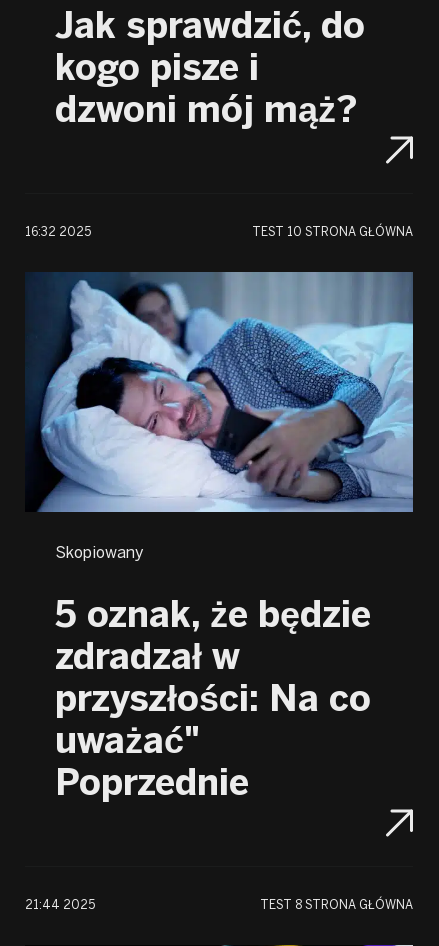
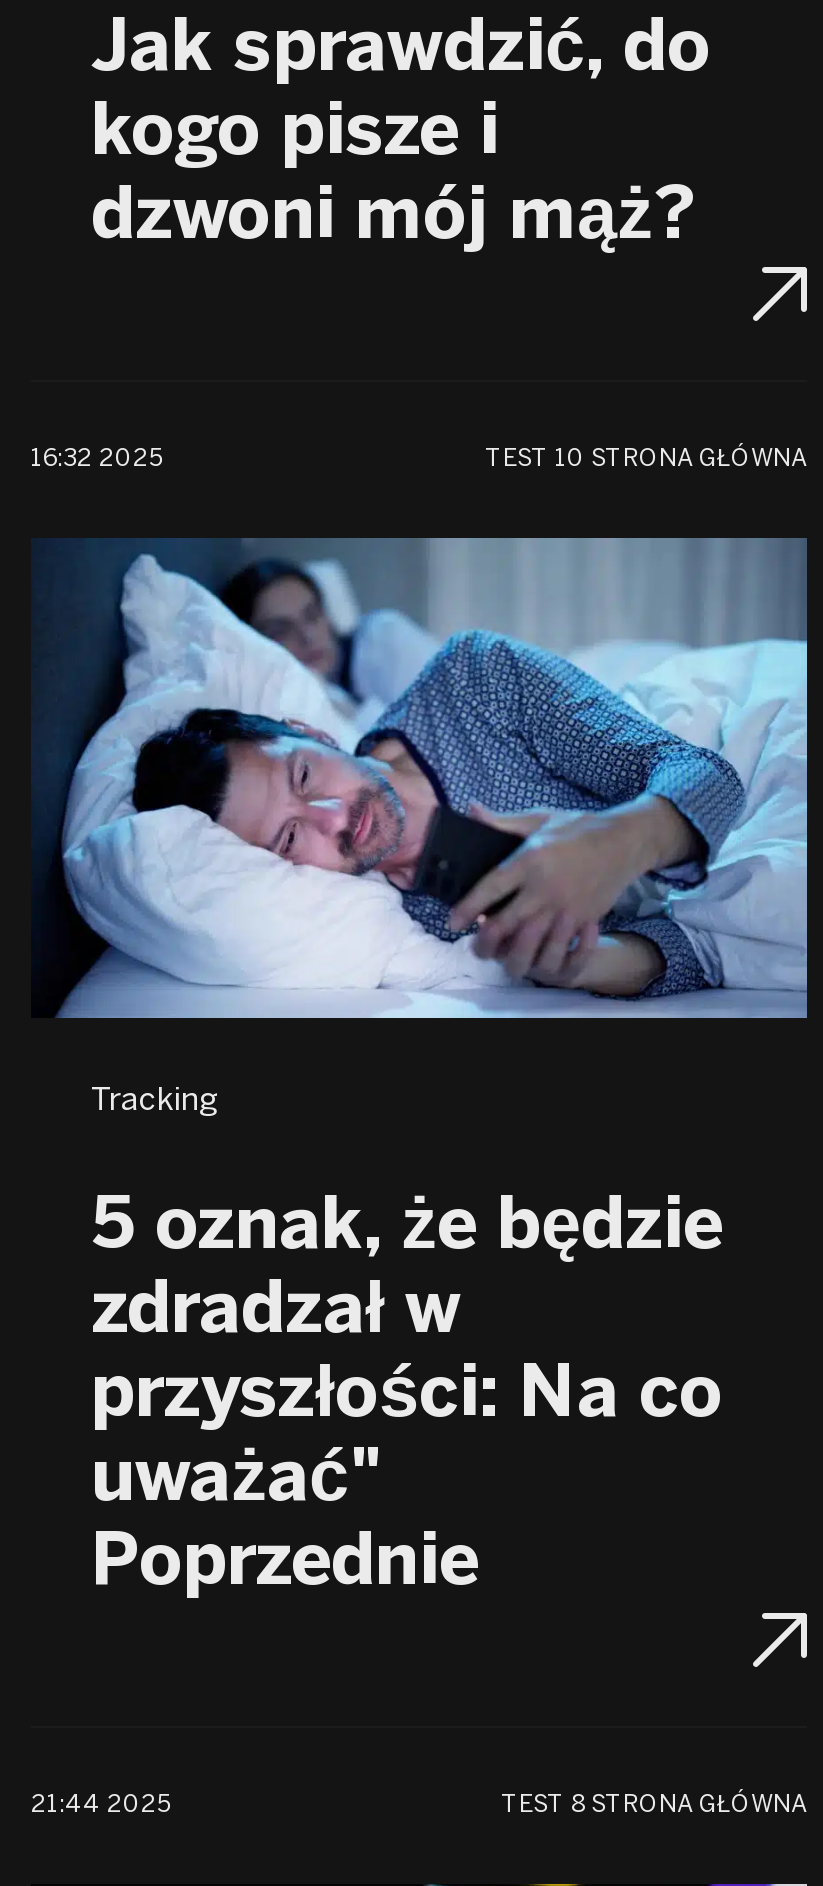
- Skopiowany
+ Tracking
